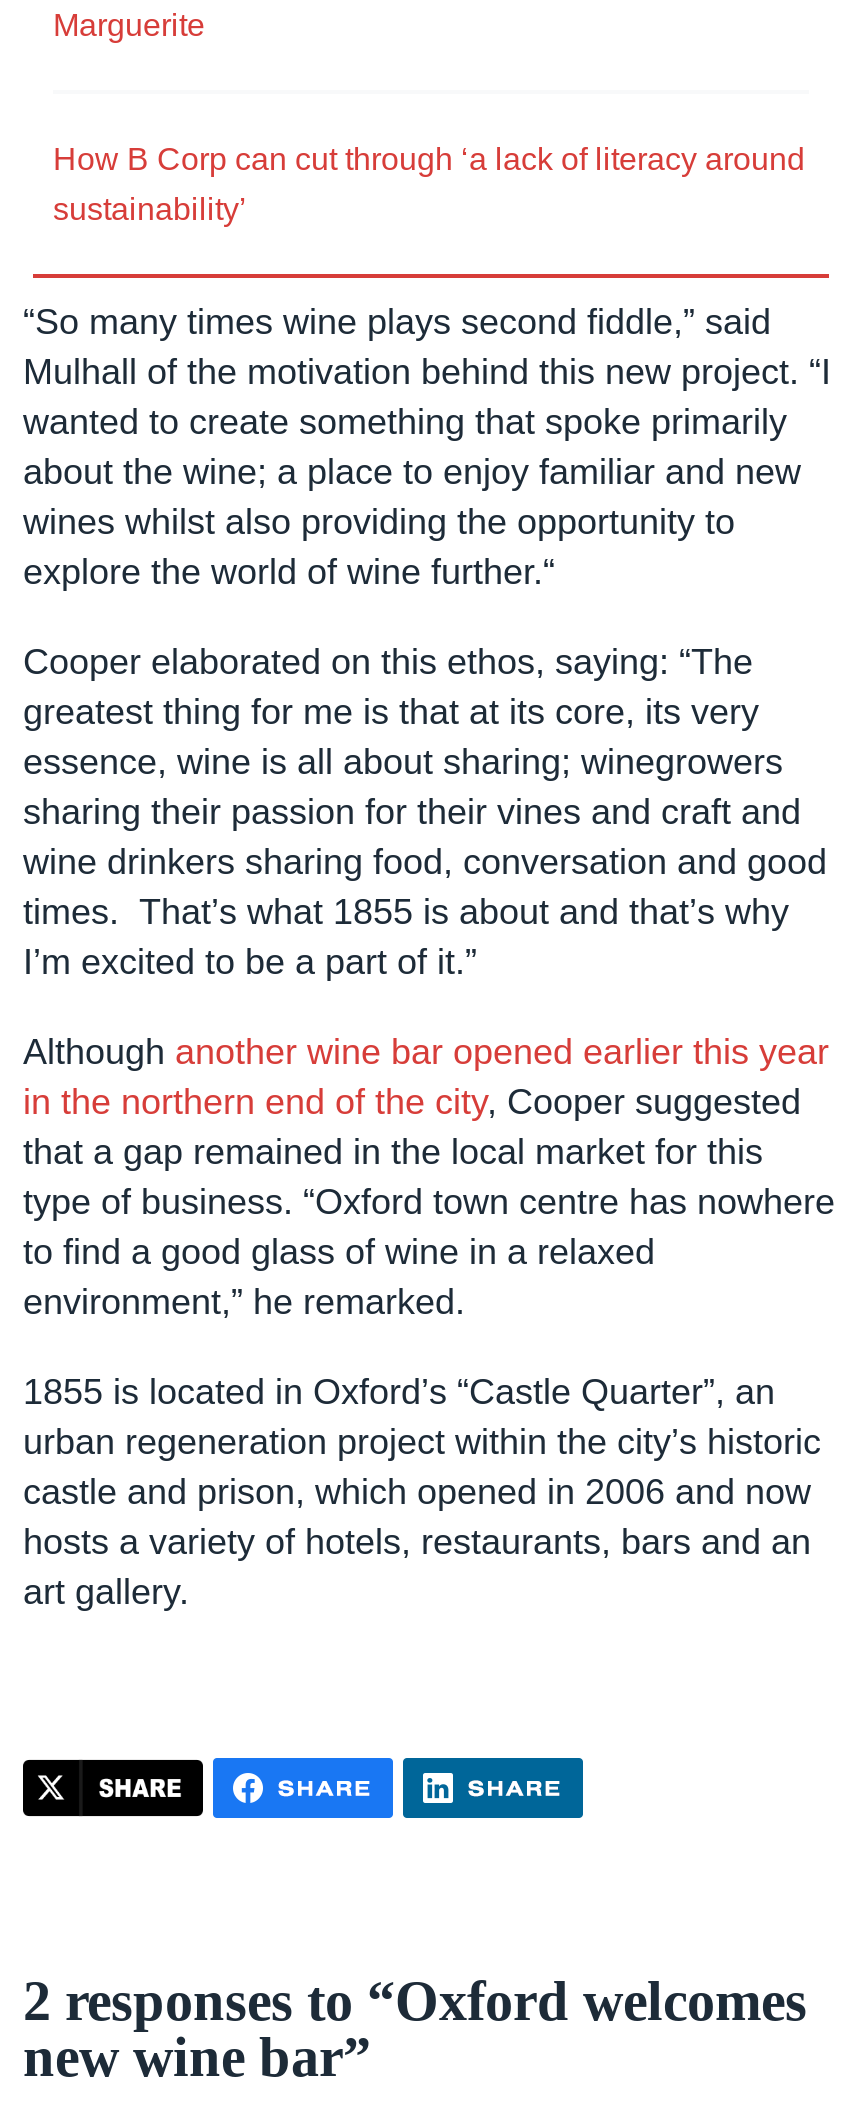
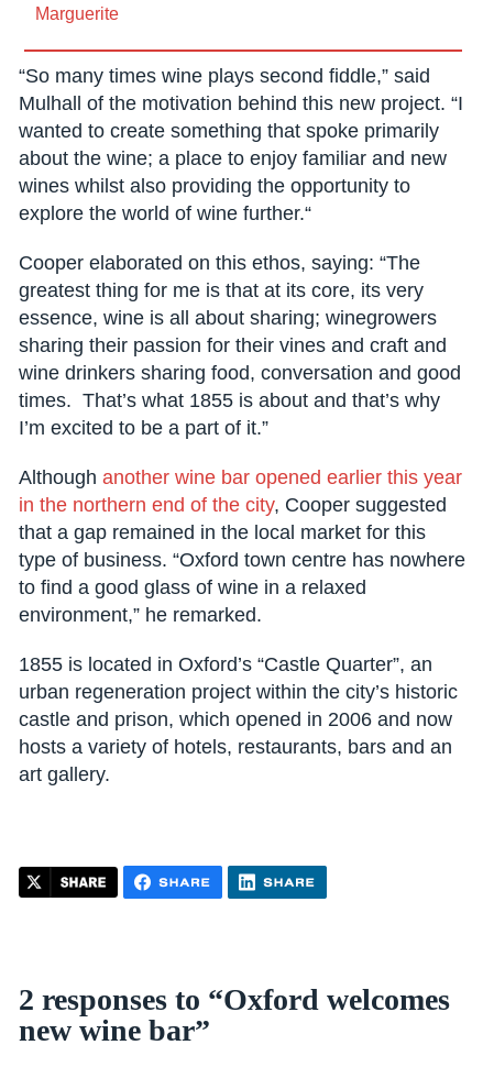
- How B Corp can cut through ‘a lack of literacy around
- sustainability’
